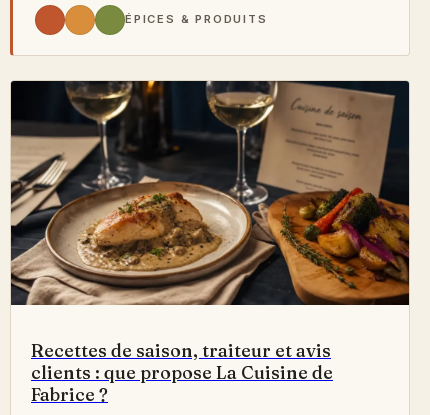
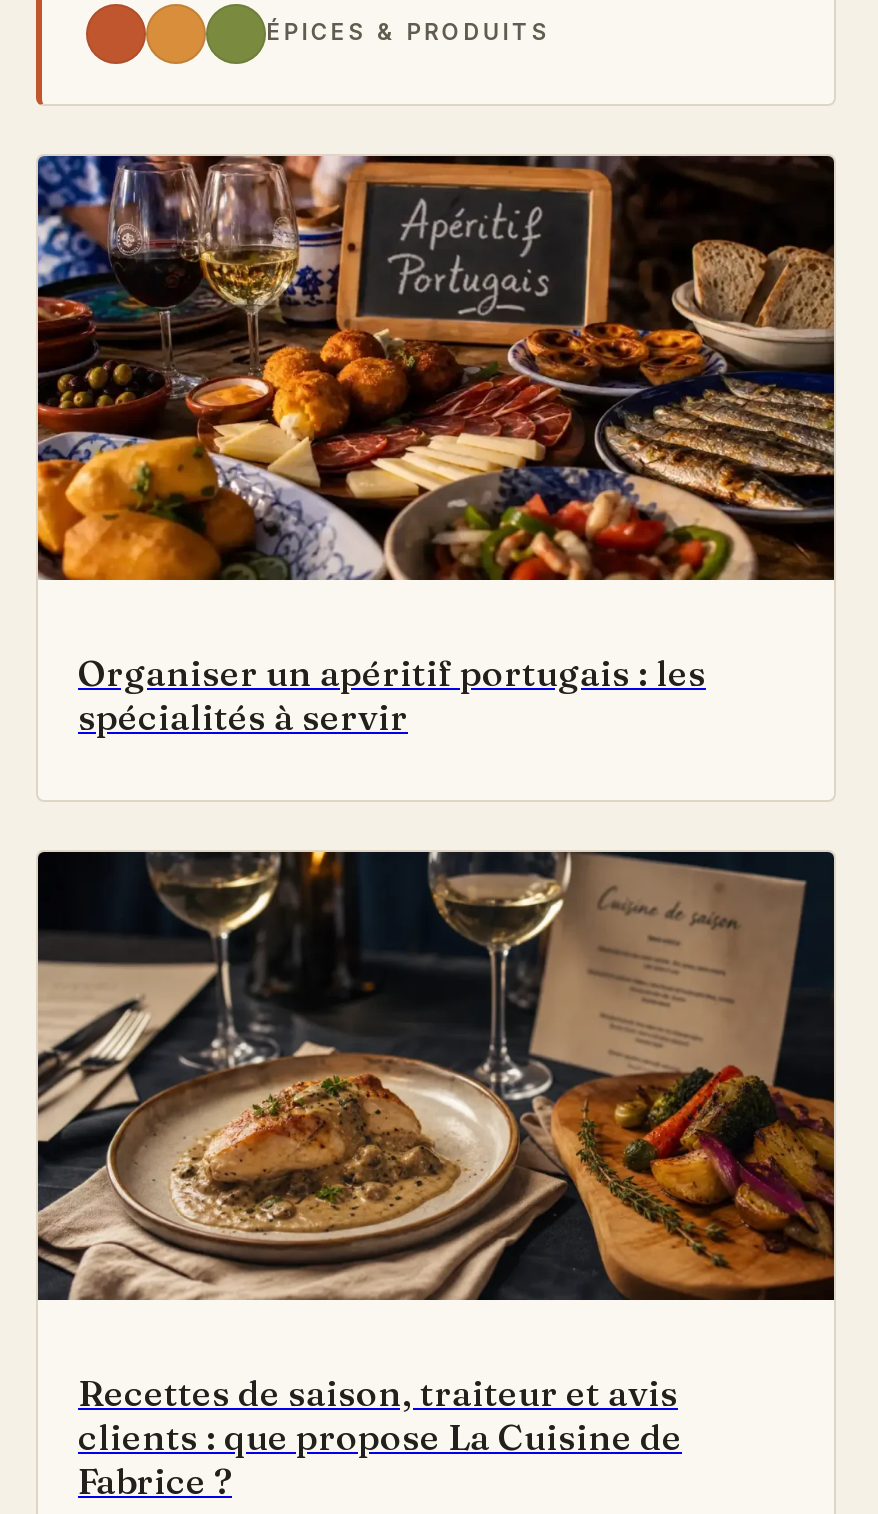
+ [image]
+ Organiser un apéritif portugais : les
+ spécialités à servir
